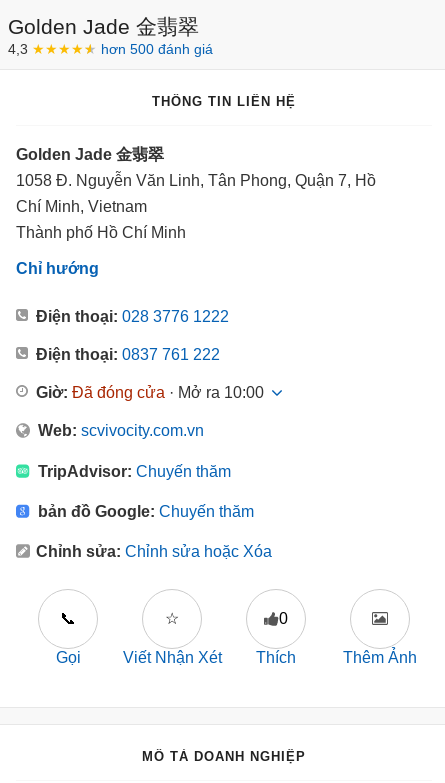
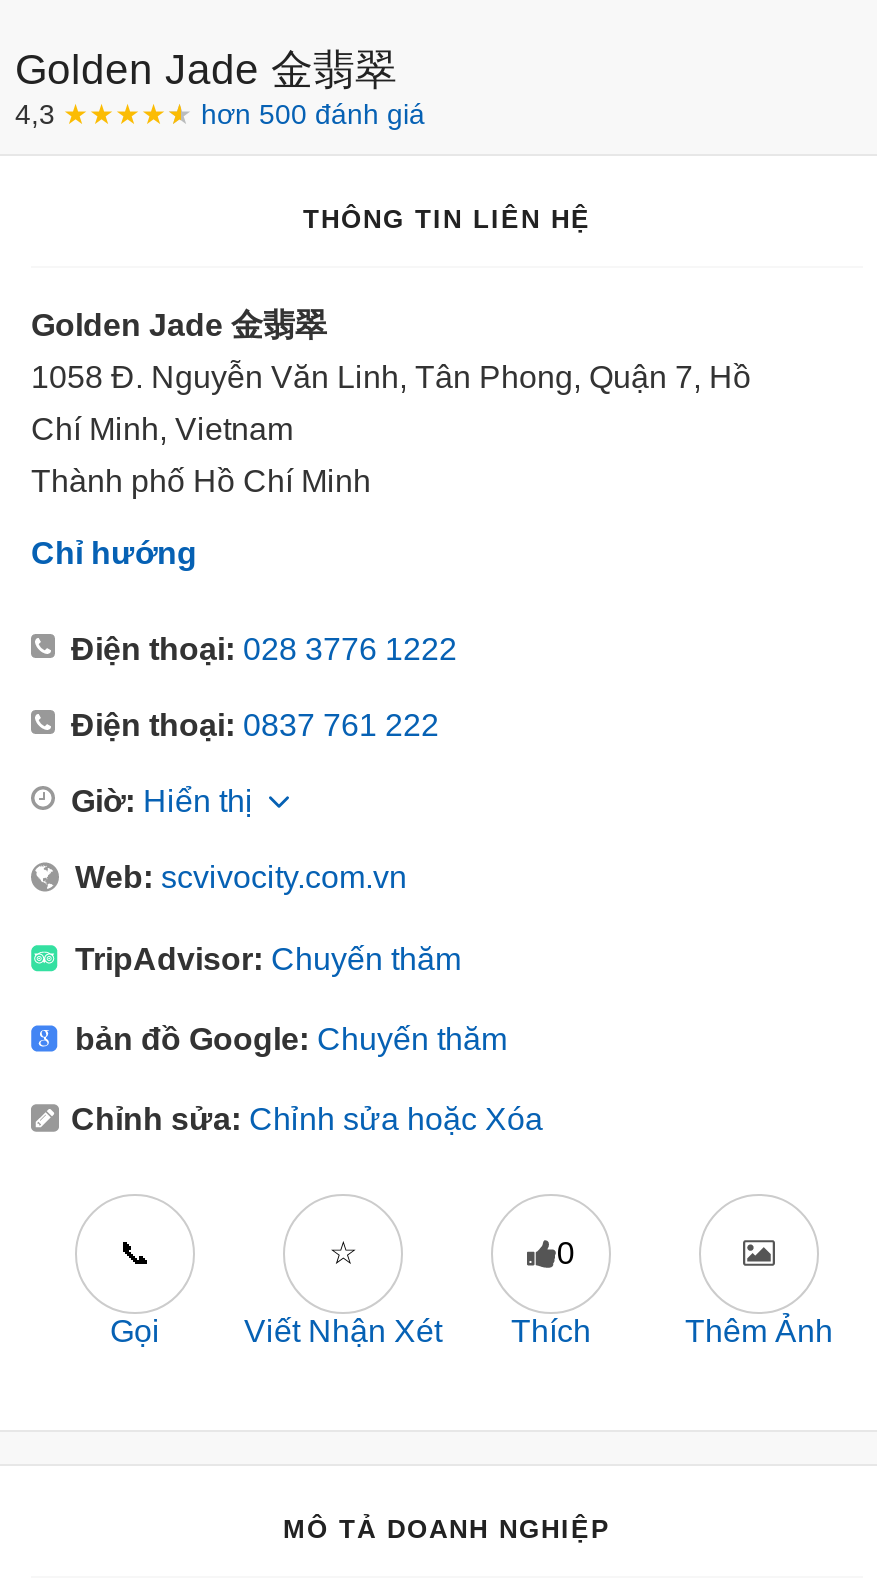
- Giờ: Đã đóng cửa · Mở ra 10:00
+ Giờ: Hiển thị
